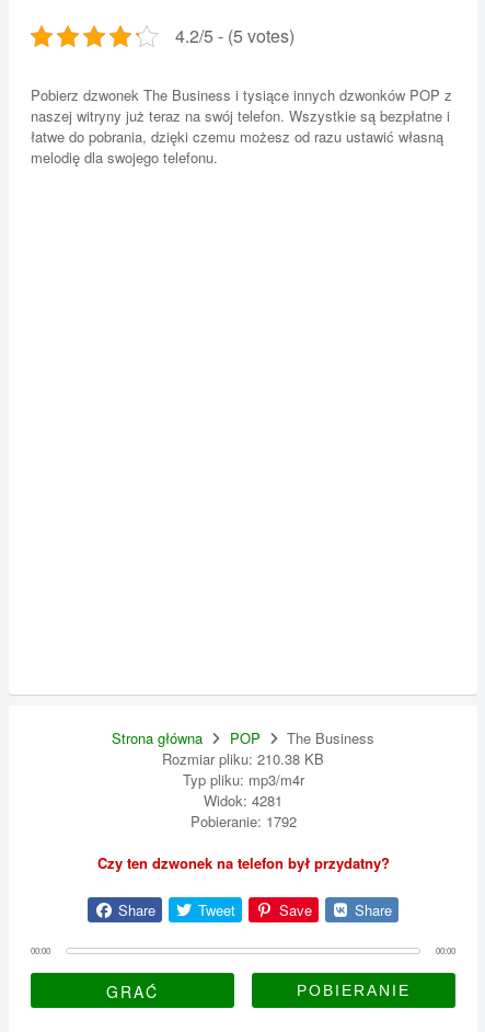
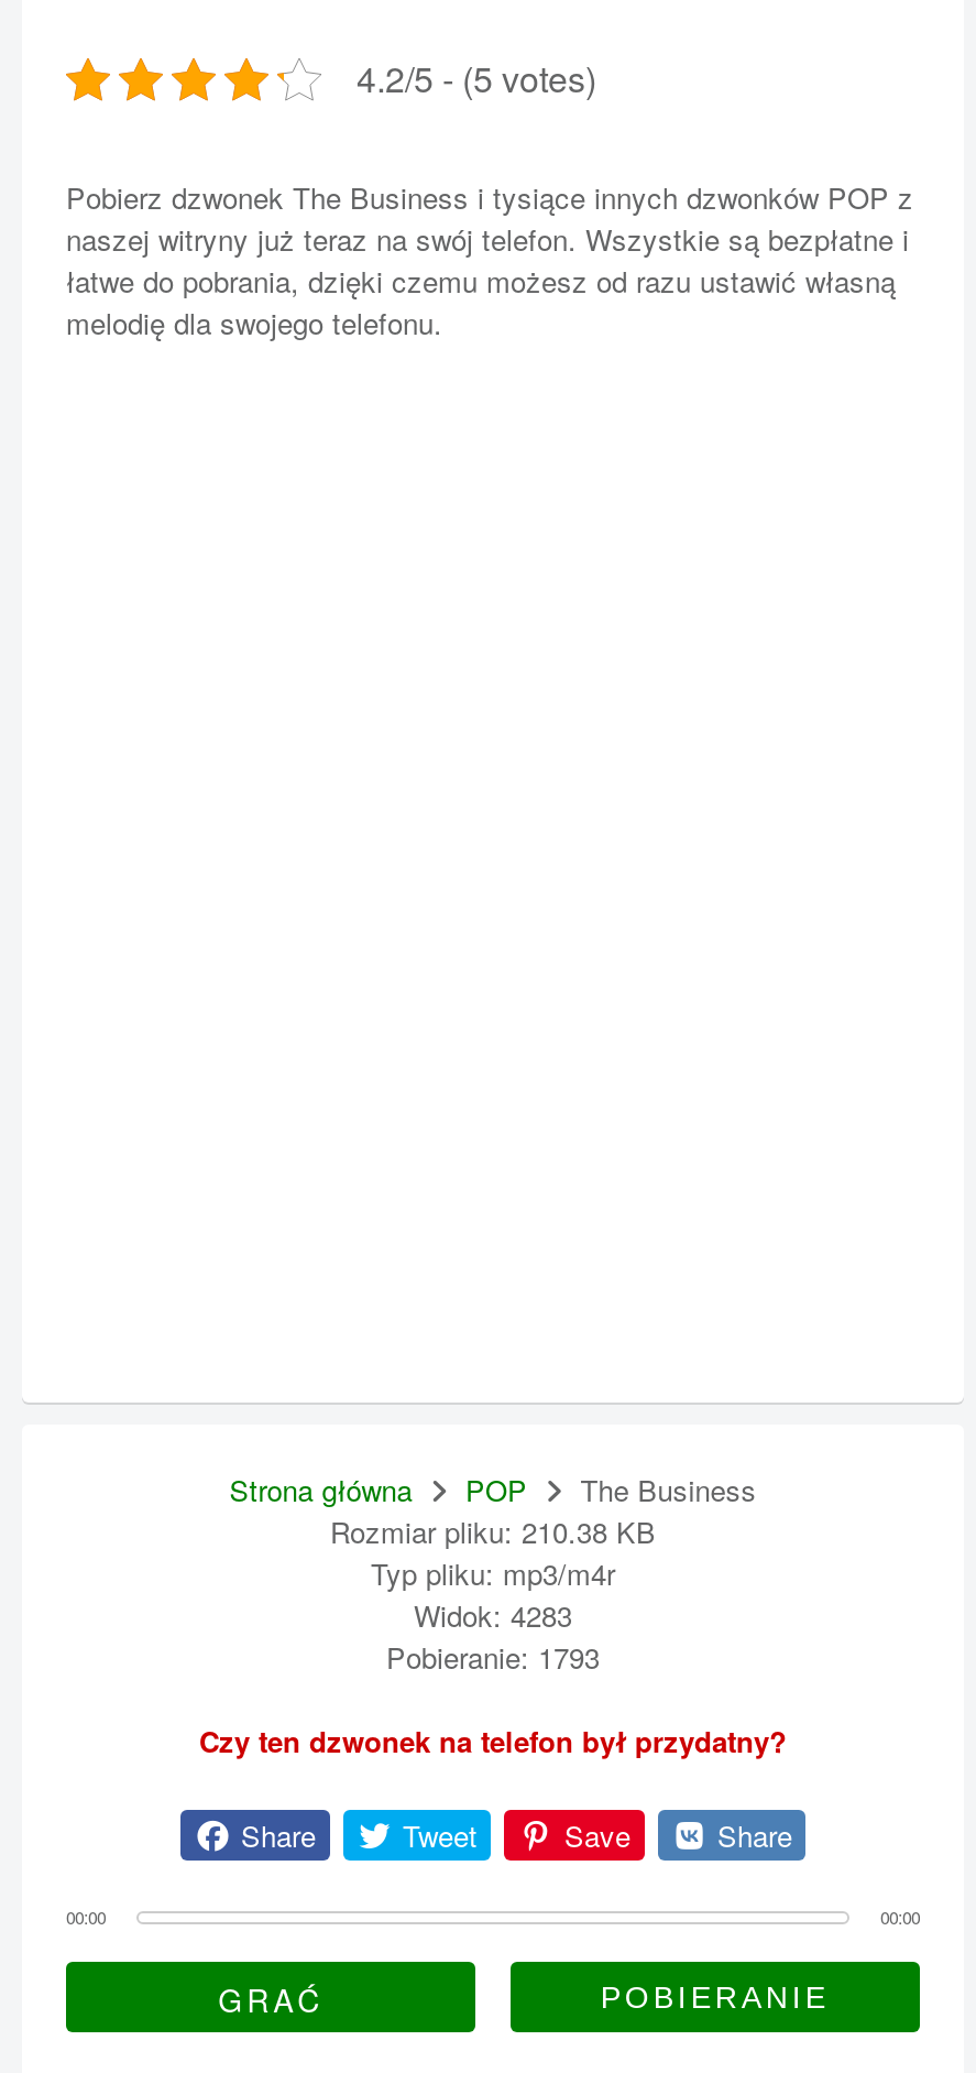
- Widok: 4281
+ Widok: 4283

- Pobieranie: 1792
+ Pobieranie: 1793
